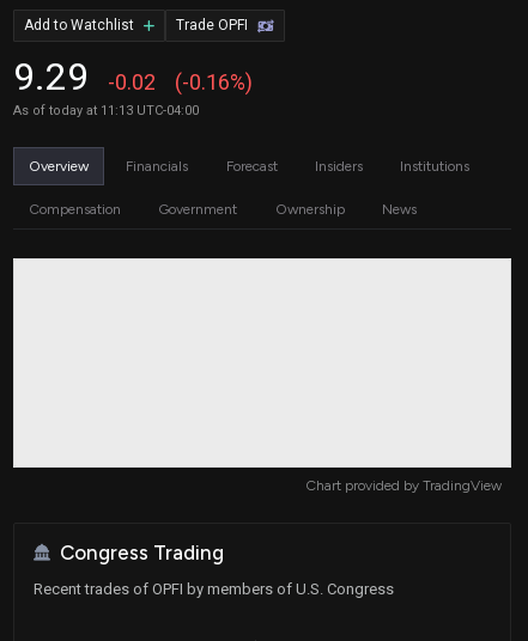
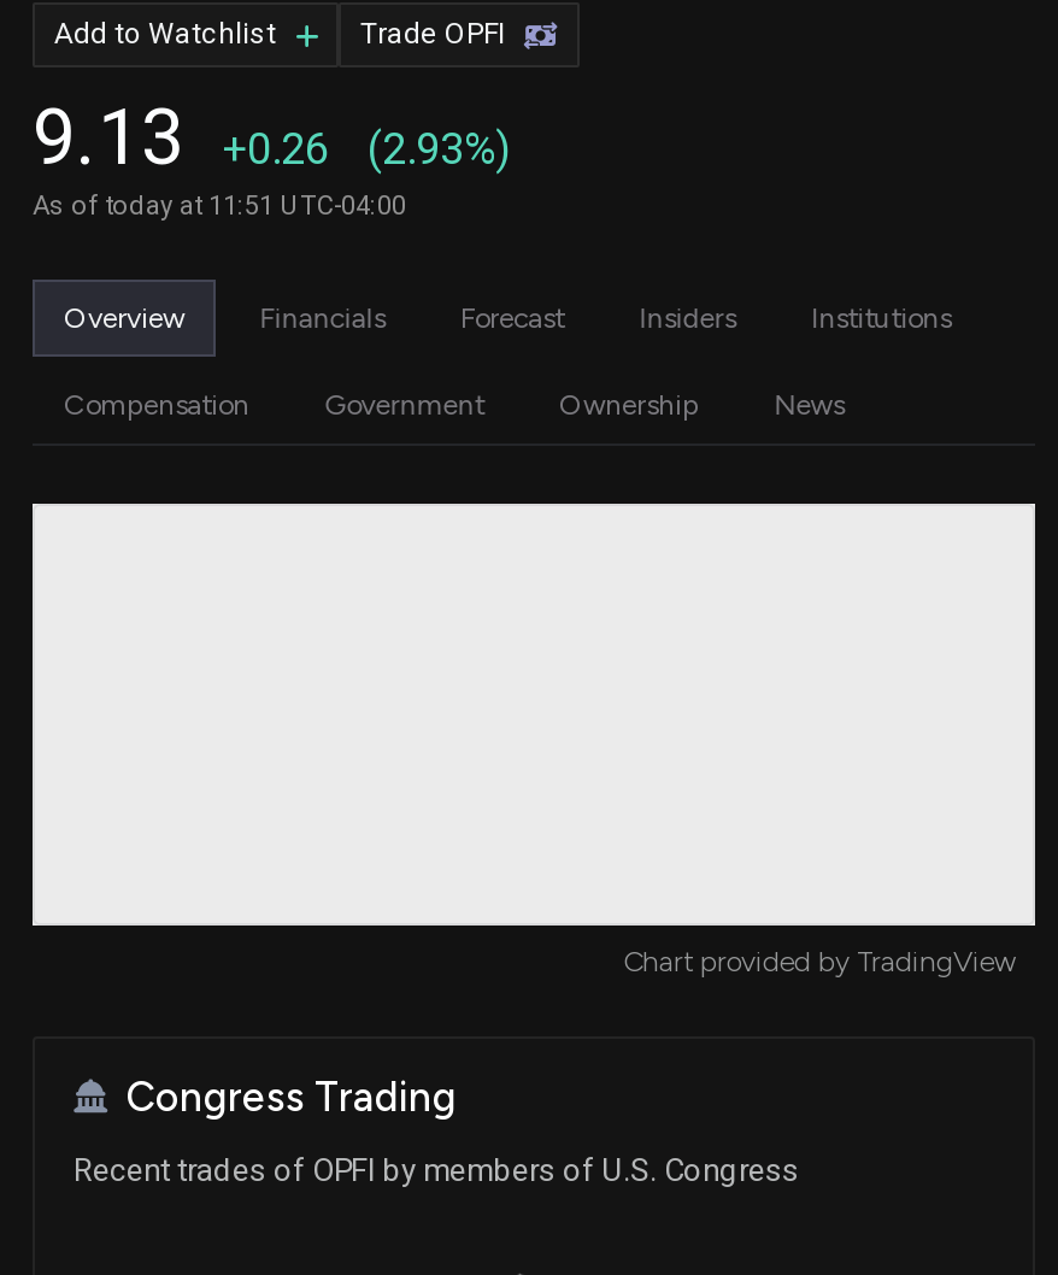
- 9.29
+ 9.13

- -0.02
+ +0.26

- (-0.16%)
+ (2.93%)

- As of today at 11:13 UTC-04:00
+ As of today at 11:51 UTC-04:00
